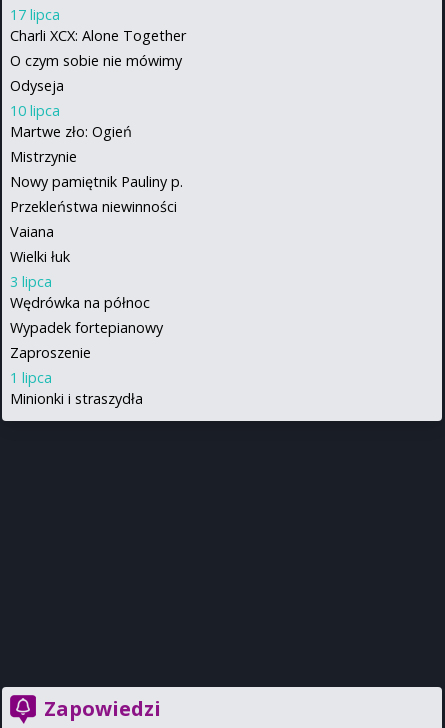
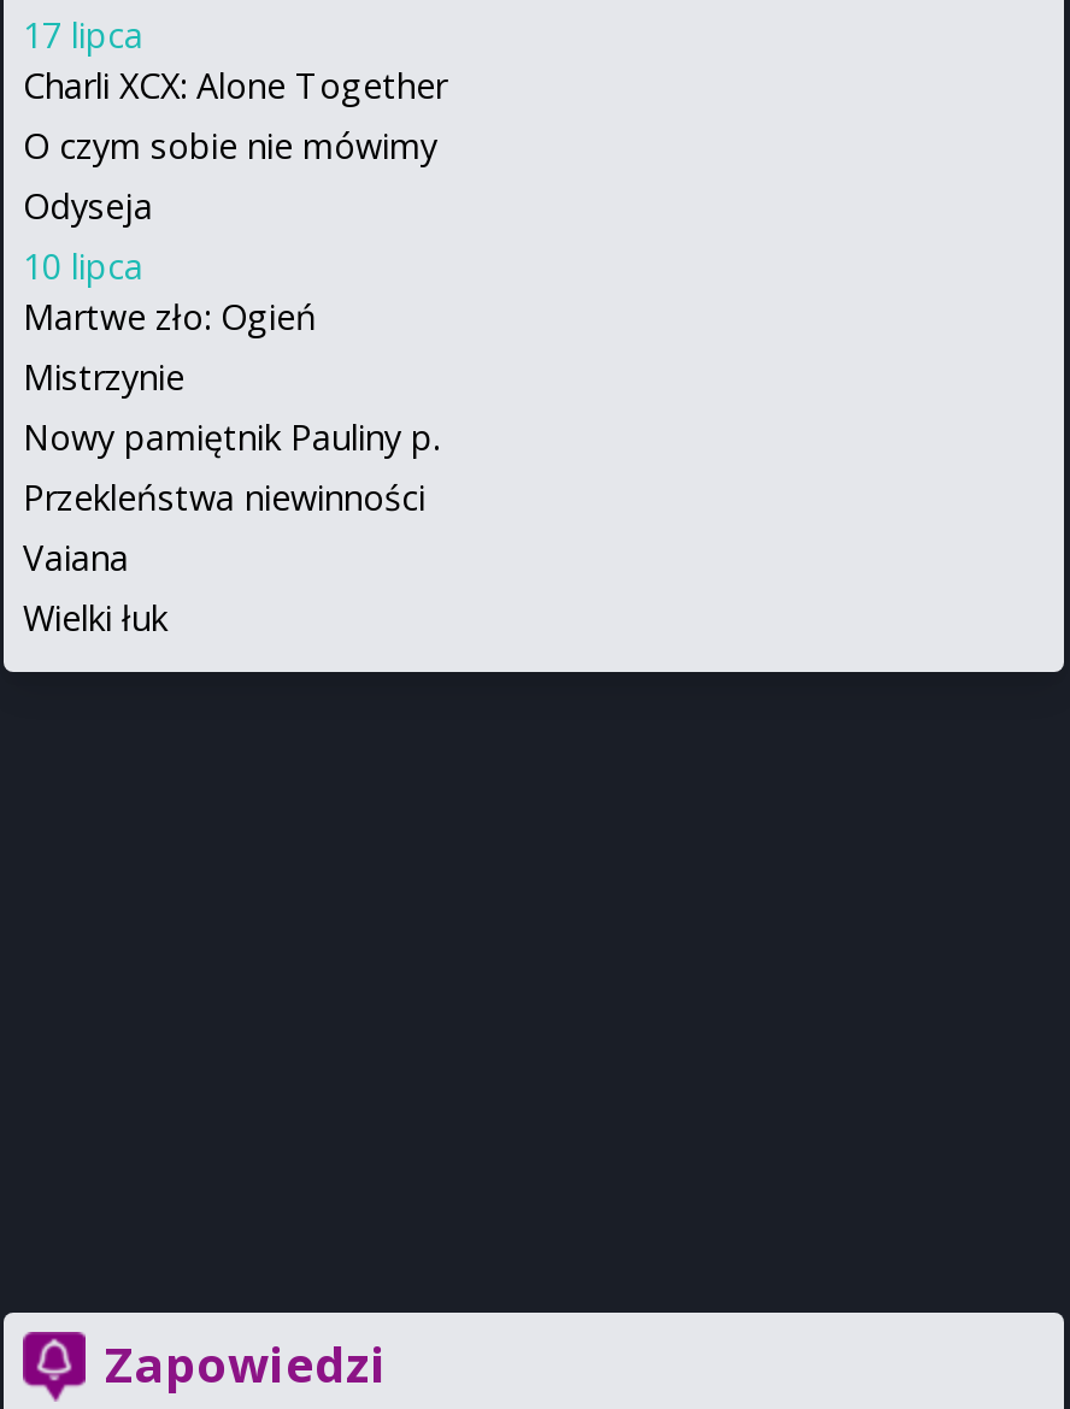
- 3 lipca
- Wędrówka na północ
- Wypadek fortepianowy
- Zaproszenie
- 1 lipca
- Minionki i straszydła
